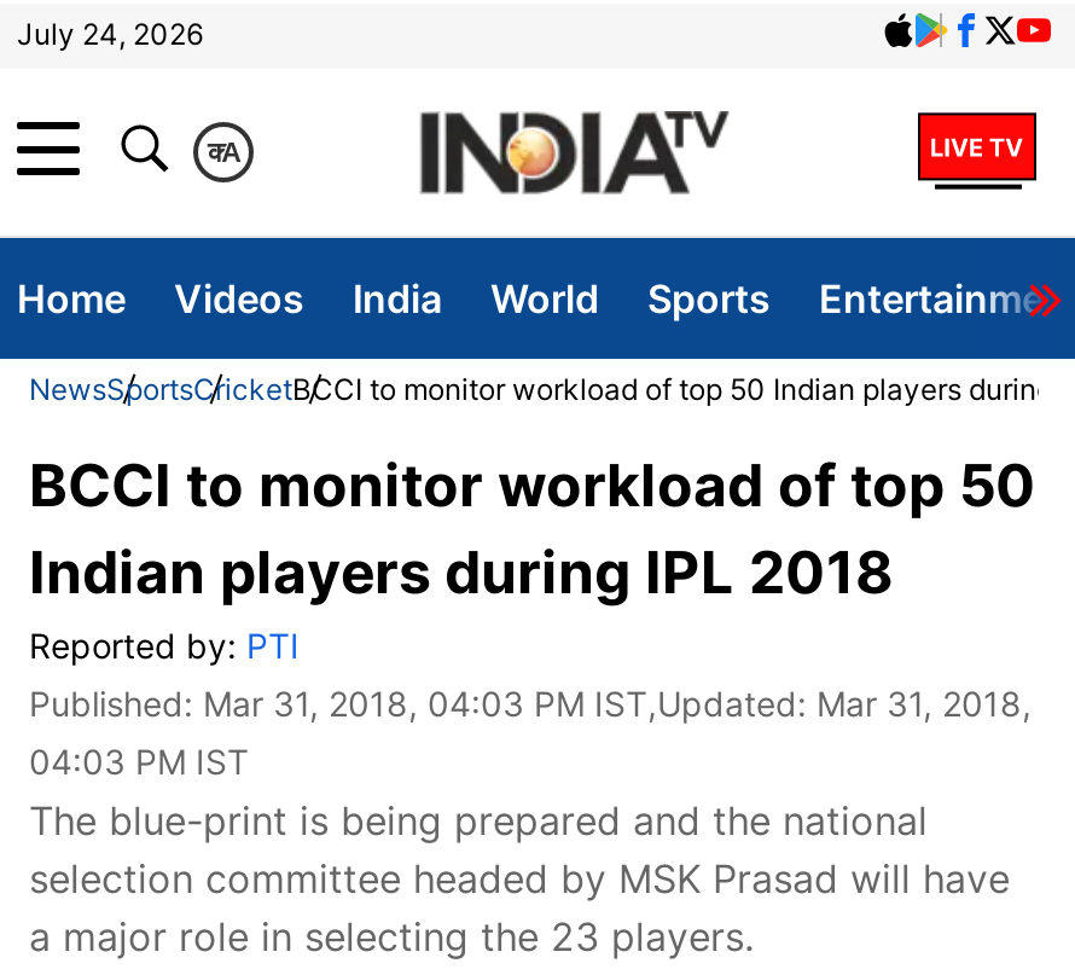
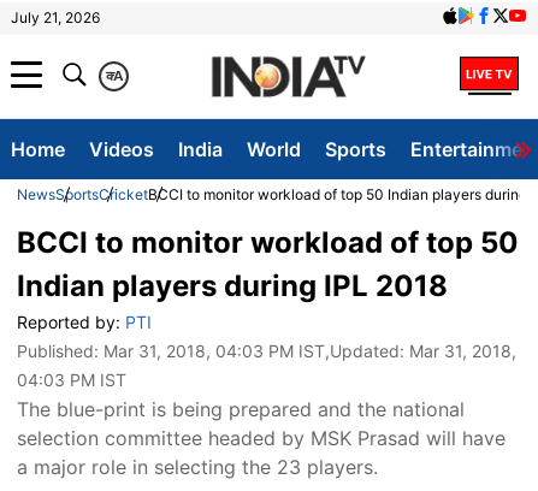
- July 24, 2026
+ July 21, 2026
